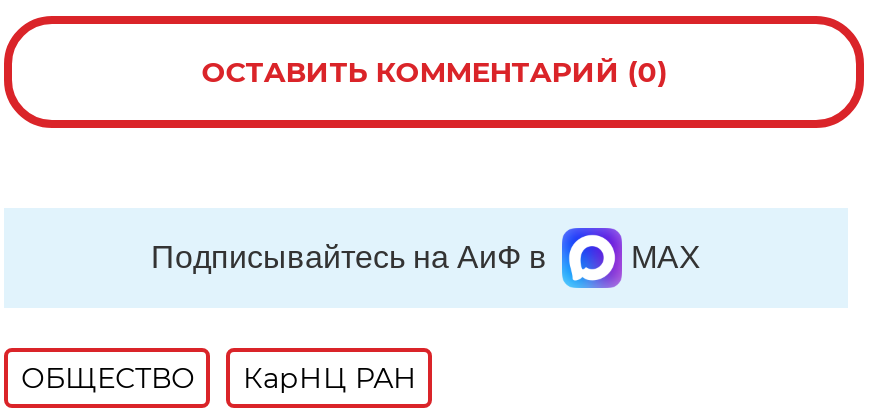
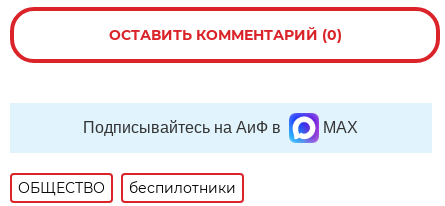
- КарНЦ РАН
+ беспилотники
